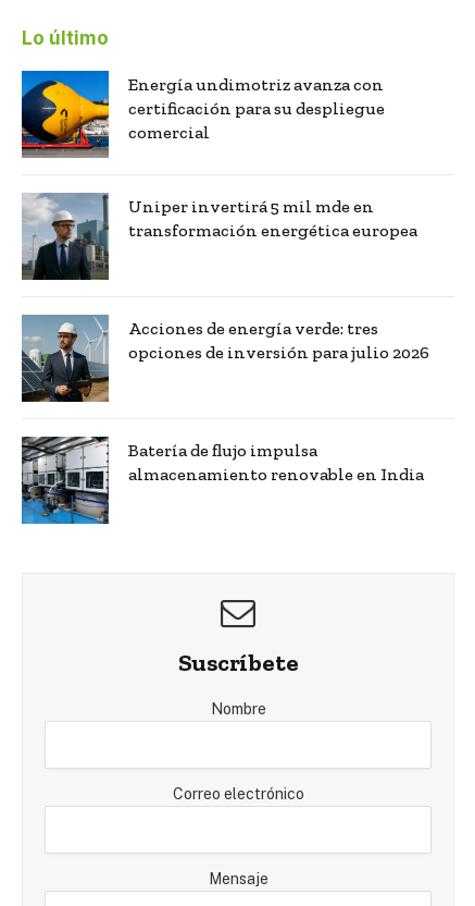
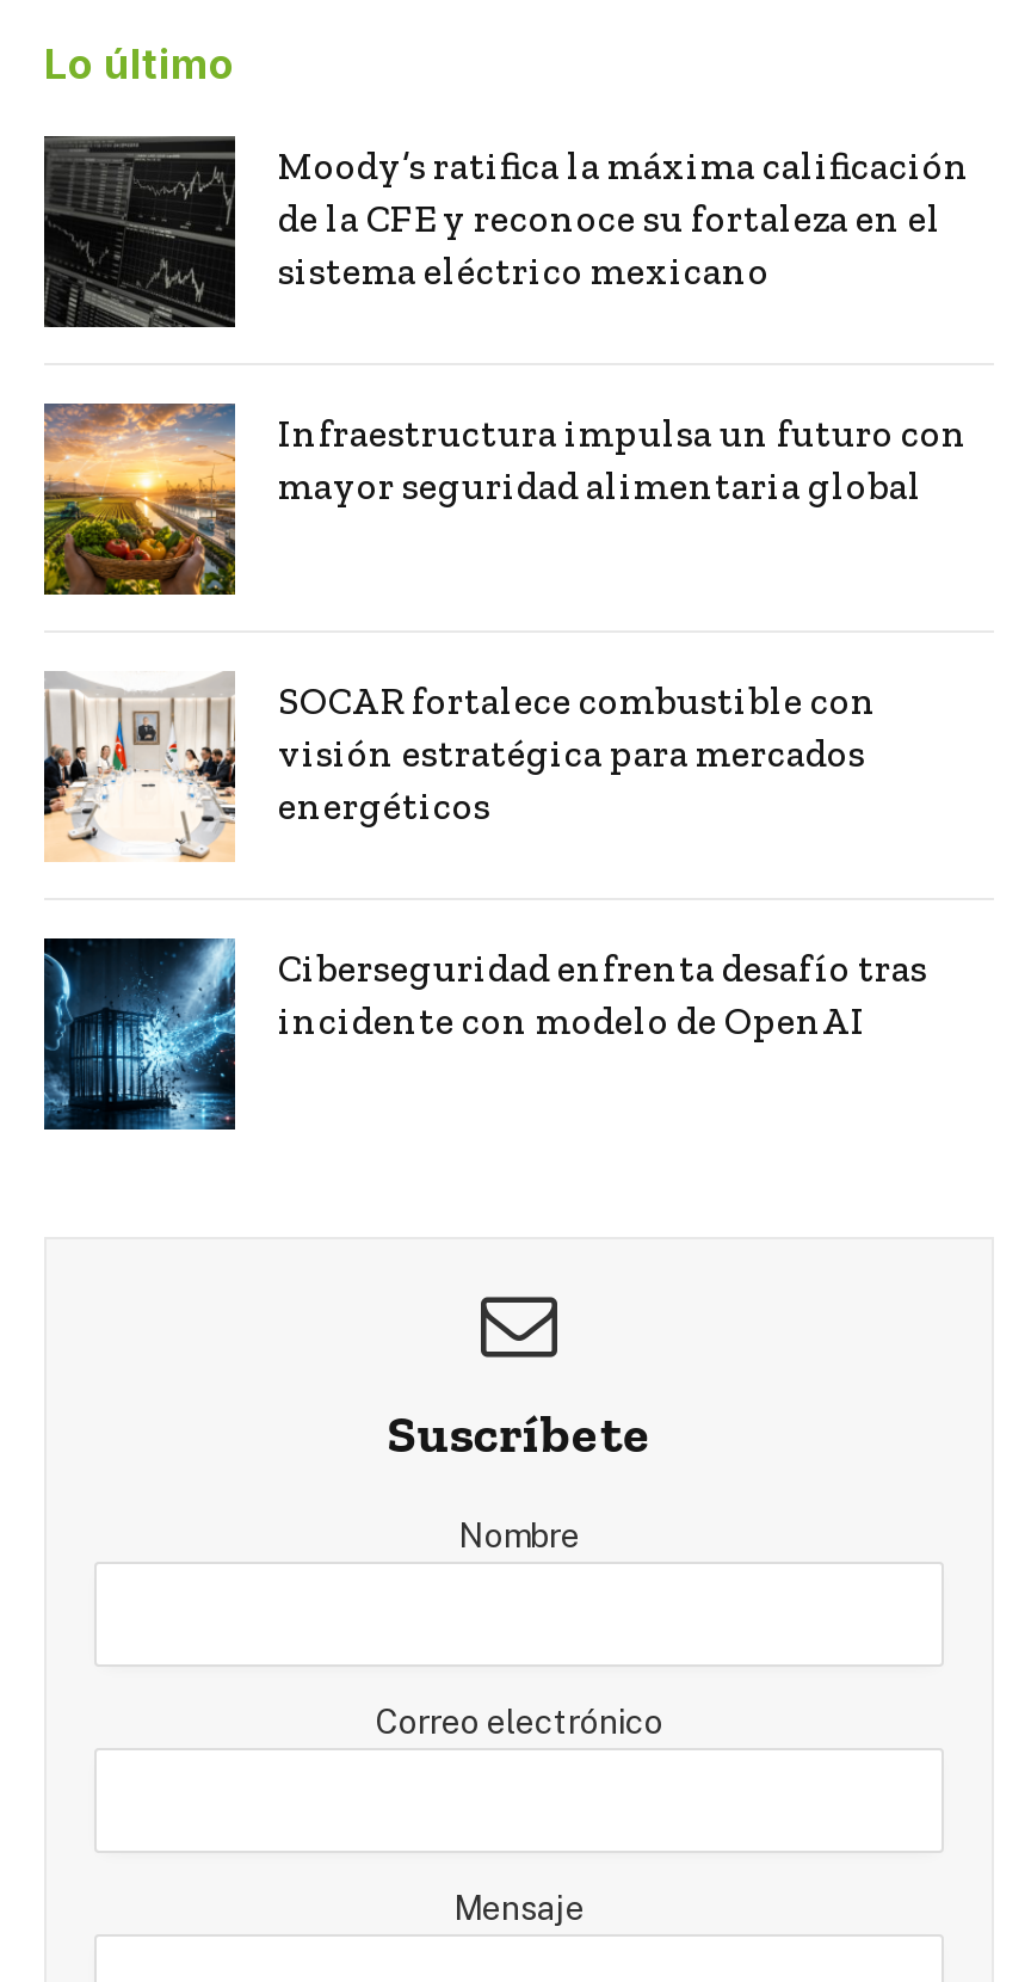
- [image]
- Energía undimotriz avanza con
- certificación para su despliegue
- comercial
+ [image]
+ Moody’s ratifica la máxima calificación
+ de la CFE y reconoce su fortaleza en el
+ sistema eléctrico mexicano

- [image]
- Uniper invertirá 5 mil mde en
- transformación energética europea
+ [image]
+ Infraestructura impulsa un futuro con
+ mayor seguridad alimentaria global

- [image]
- Acciones de energía verde: tres
- opciones de inversión para julio 2026
+ [image]
+ SOCAR fortalece combustible con
+ visión estratégica para mercados
+ energéticos

- [image]
- Batería de flujo impulsa
- almacenamiento renovable en India
+ [image]
+ Ciberseguridad enfrenta desafío tras
+ incidente con modelo de OpenAI
